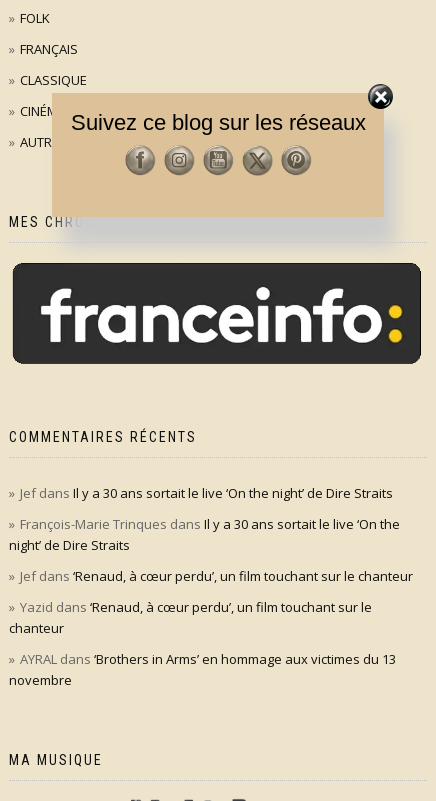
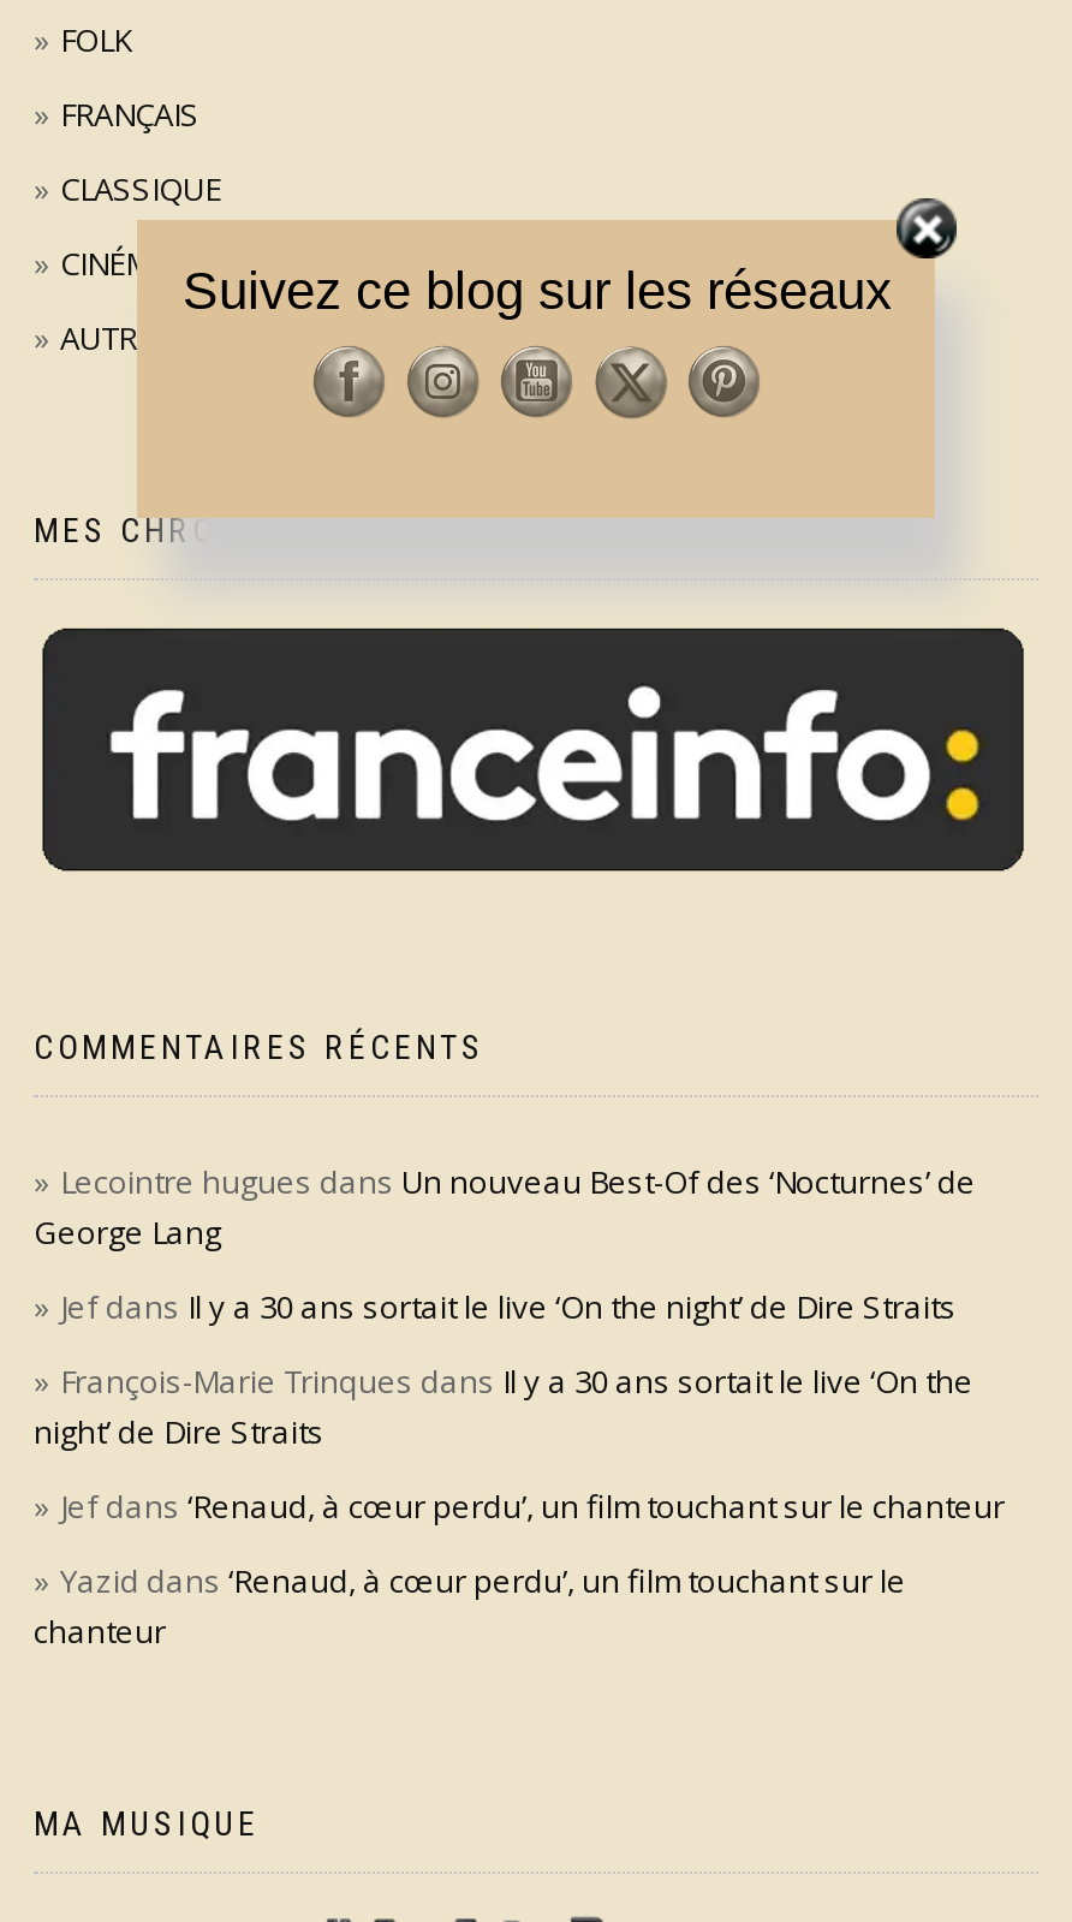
+ Lecointre hugues dans Un nouveau Best-Of des ‘Nocturnes’ de
+ George Lang

moved down: Jef dans Il y a 30 ans sortait le live ‘On the night’ de Dire Straits | François-Marie Trinques dans Il y a 30 ans sortait le live ‘On the | night’ de Dire Straits | Jef dans ‘Renaud, à cœur perdu’, un film touchant sur le chanteur | Yazid dans ‘Renaud, à cœur perdu’, un film touchant sur le | chanteur

- AYRAL dans ‘Brothers in Arms’ en hommage aux victimes du 13
- novembre
